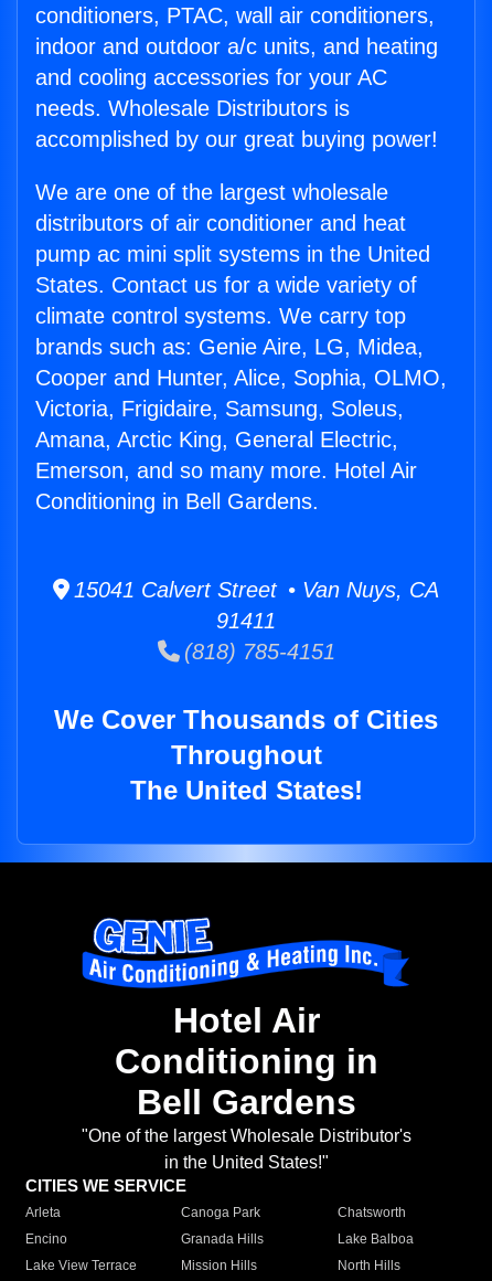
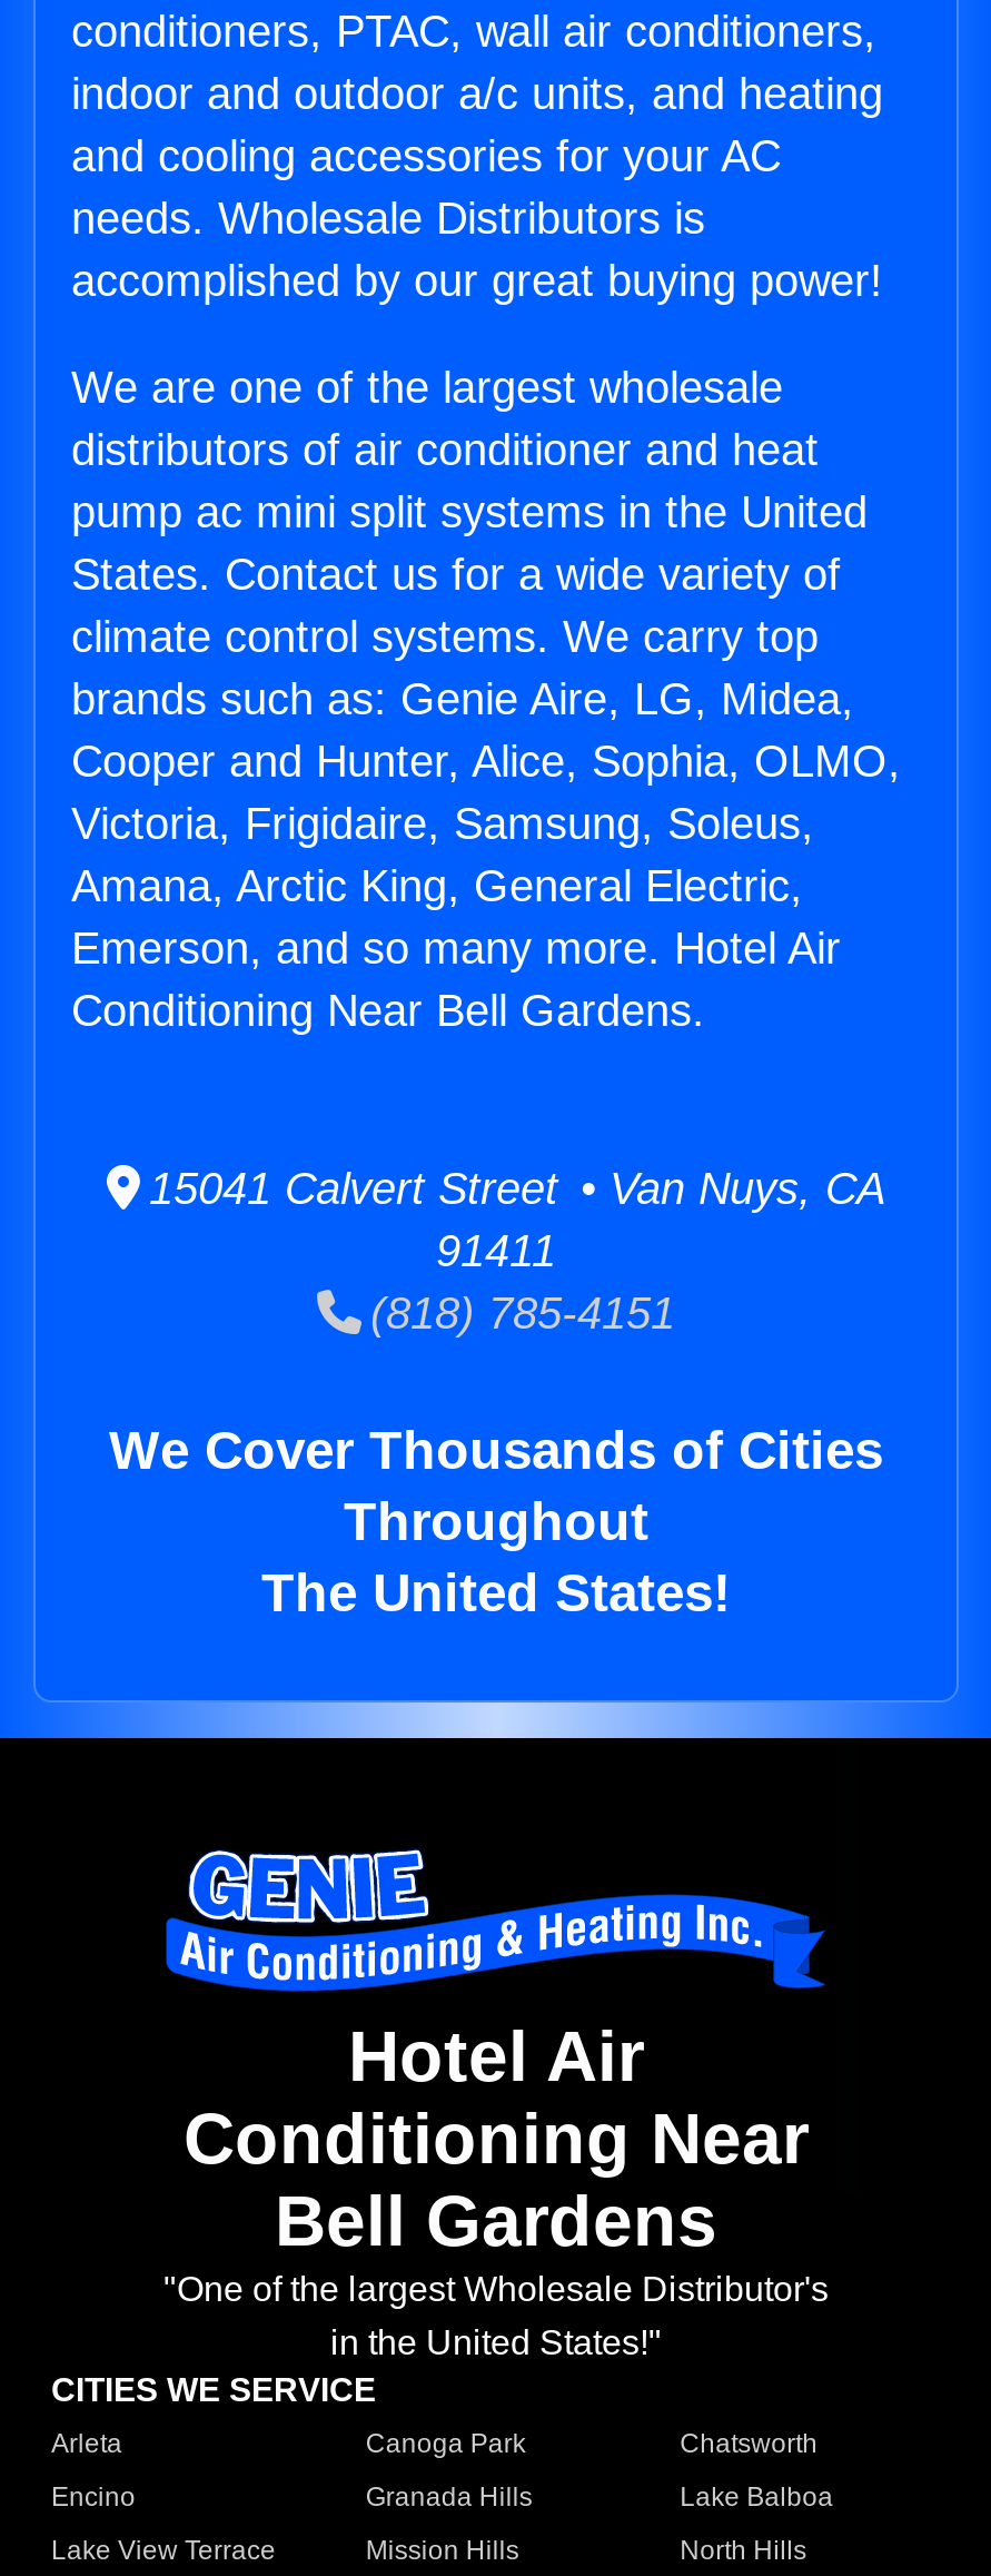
- Conditioning in Bell Gardens.
+ Conditioning Near Bell Gardens.

- Conditioning in
+ Conditioning Near
